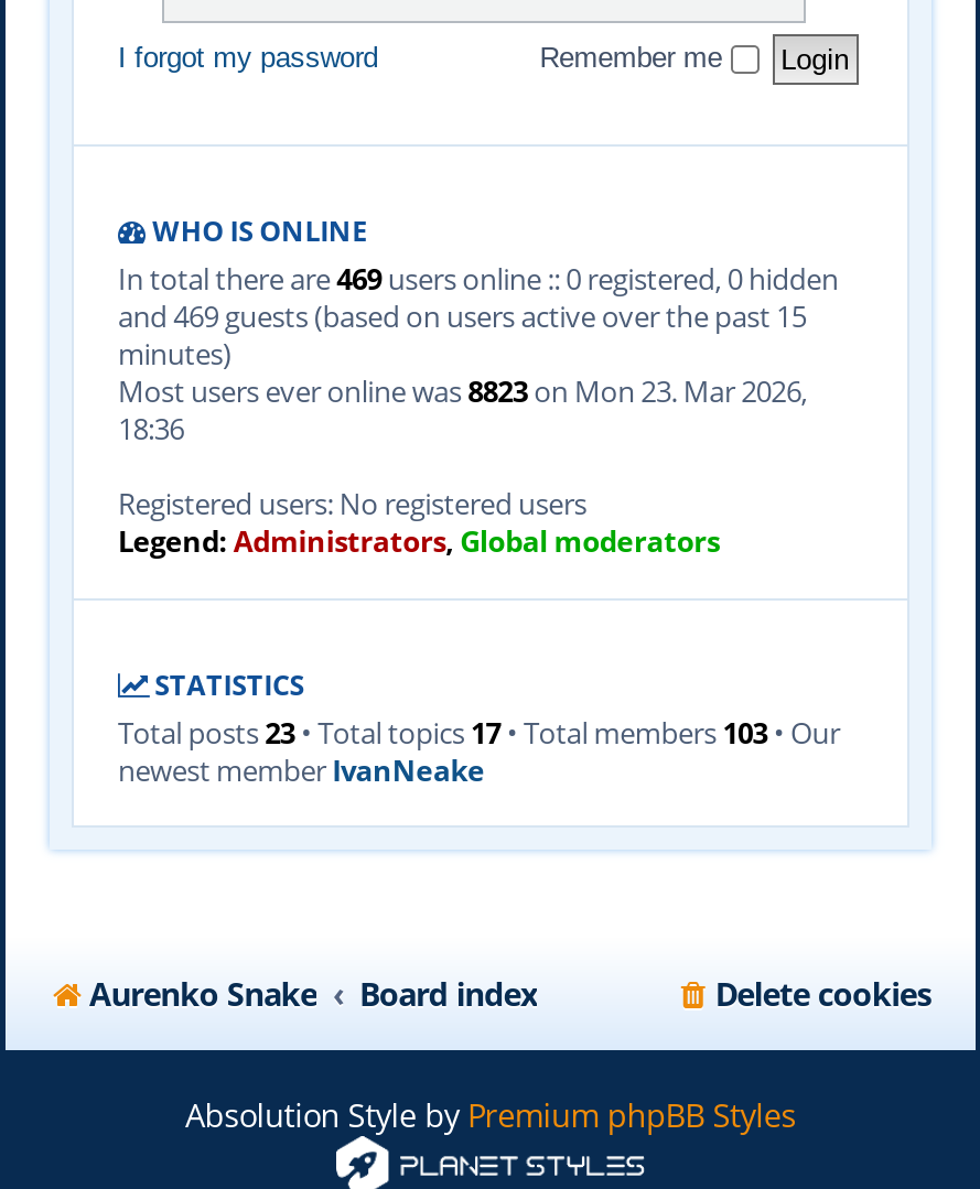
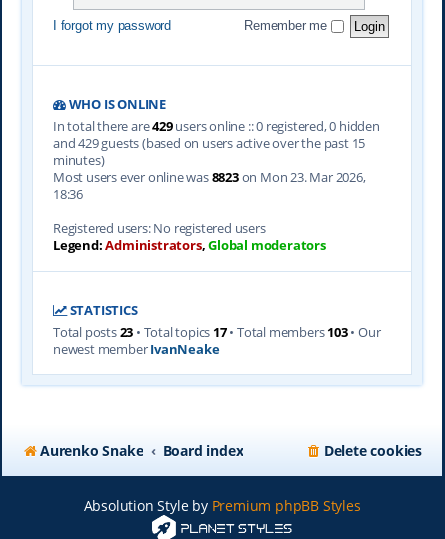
- In total there are 469 users online :: 0 registered, 0 hidden
+ In total there are 429 users online :: 0 registered, 0 hidden

- and 469 guests (based on users active over the past 15
+ and 429 guests (based on users active over the past 15
